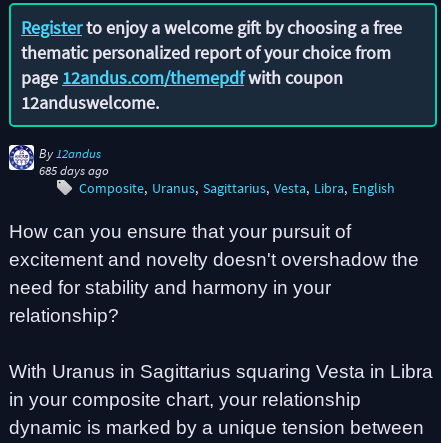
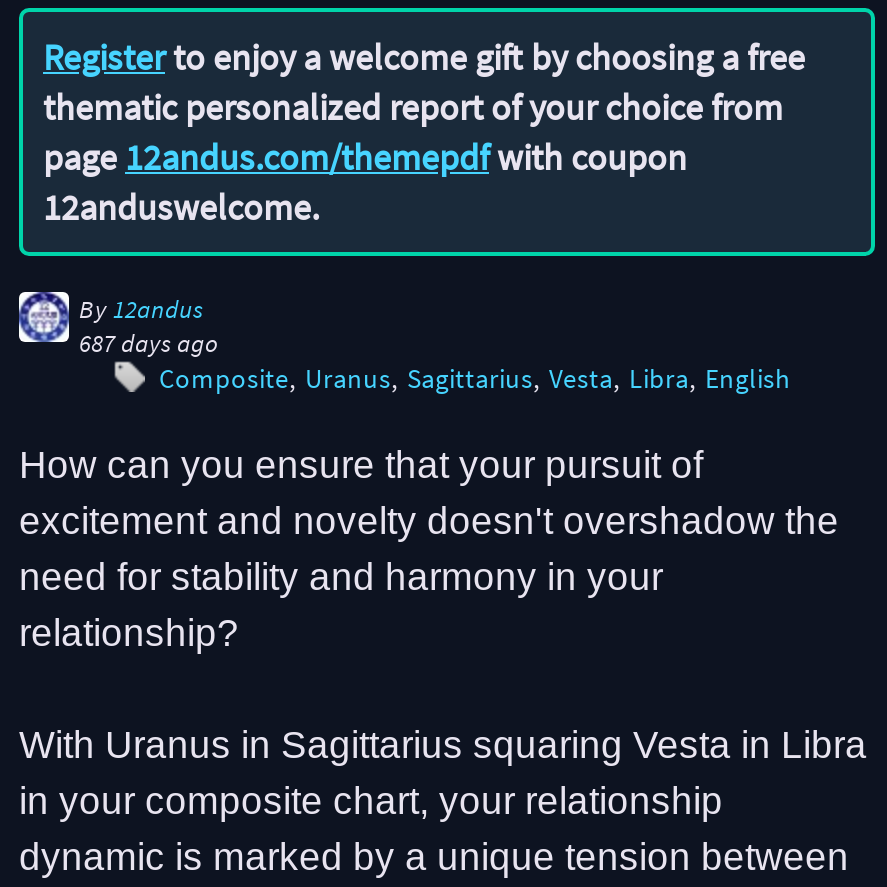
- 685 days ago
+ 687 days ago
